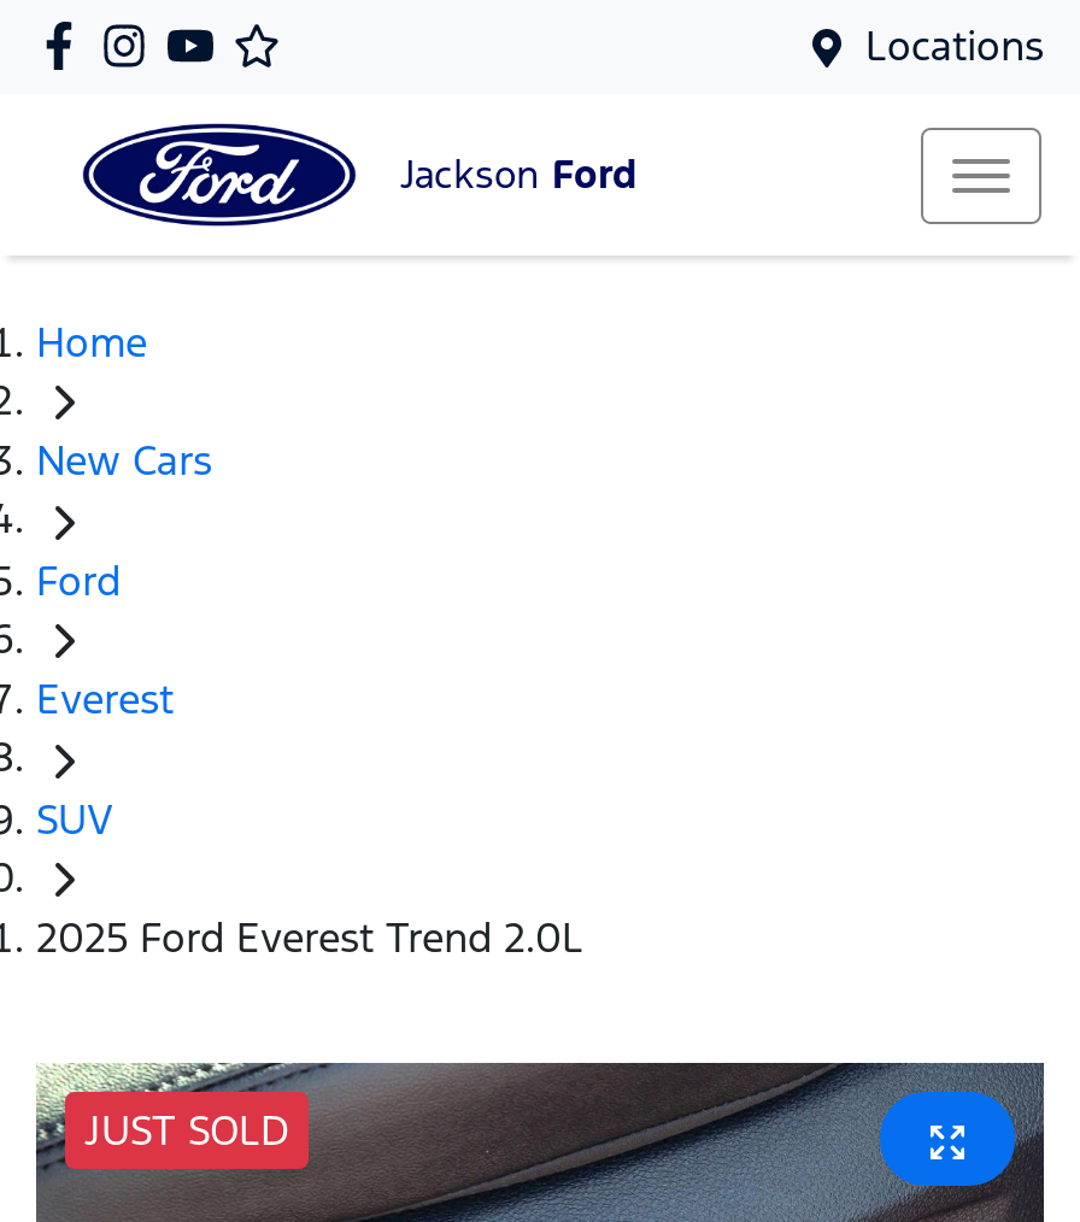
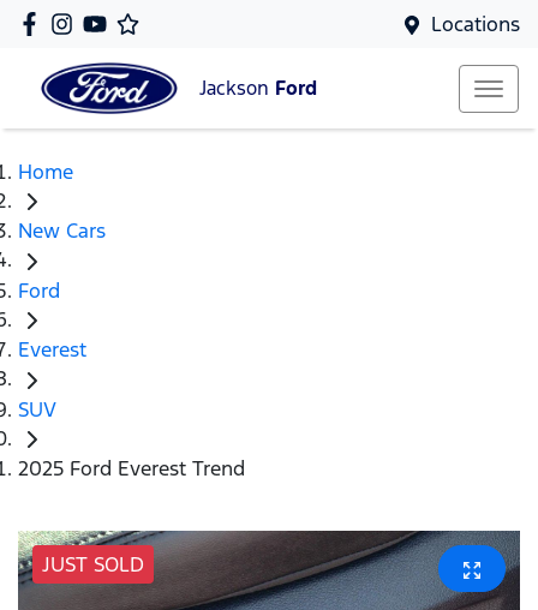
- 2025 Ford Everest Trend 2.0L
+ 2025 Ford Everest Trend
